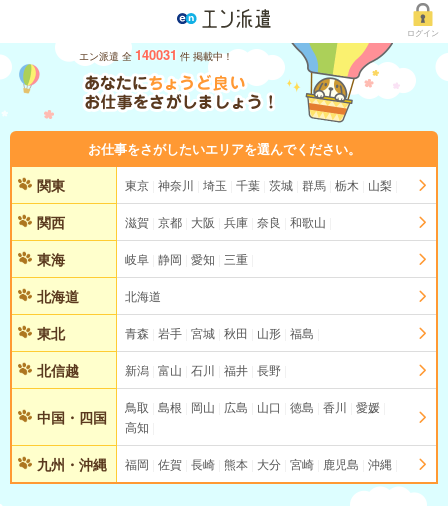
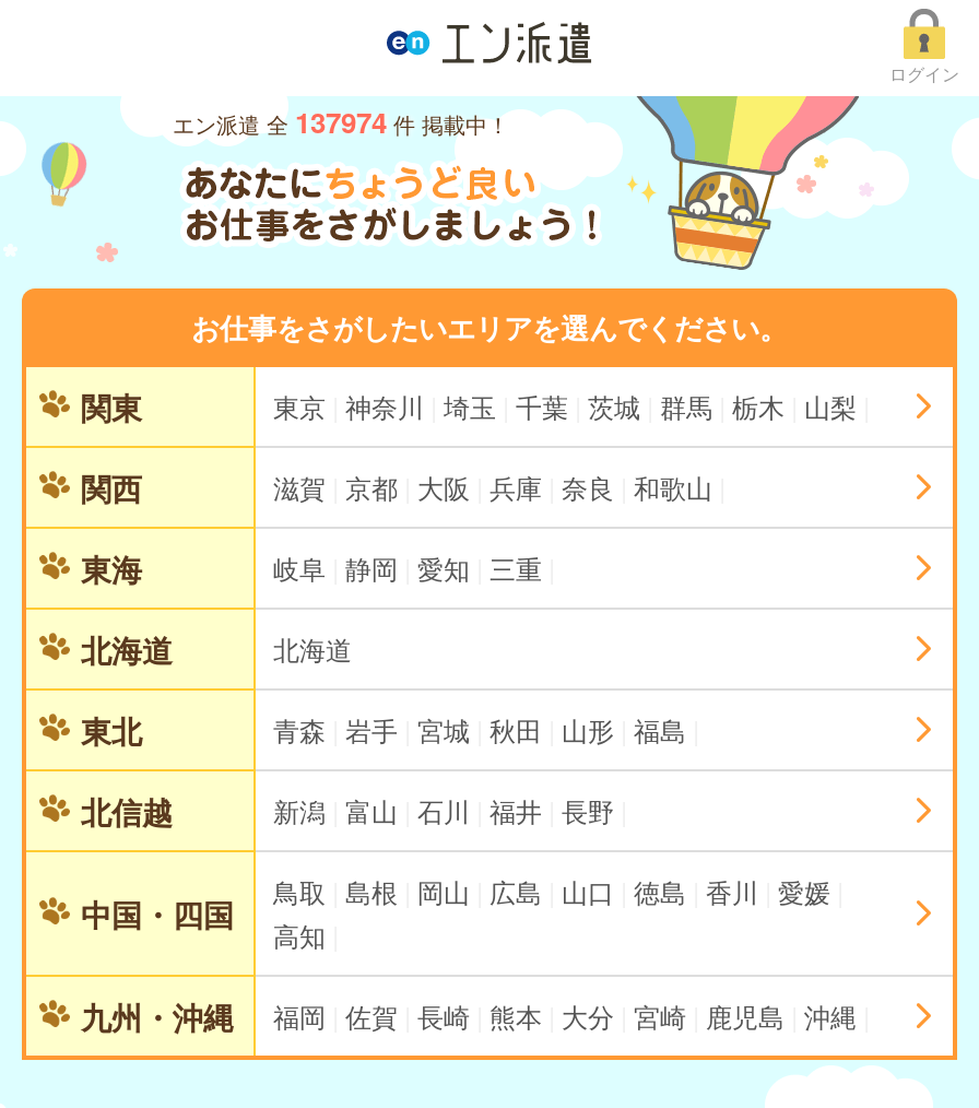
- エン派遣 全 140031 件 掲載中！
+ エン派遣 全 137974 件 掲載中！
